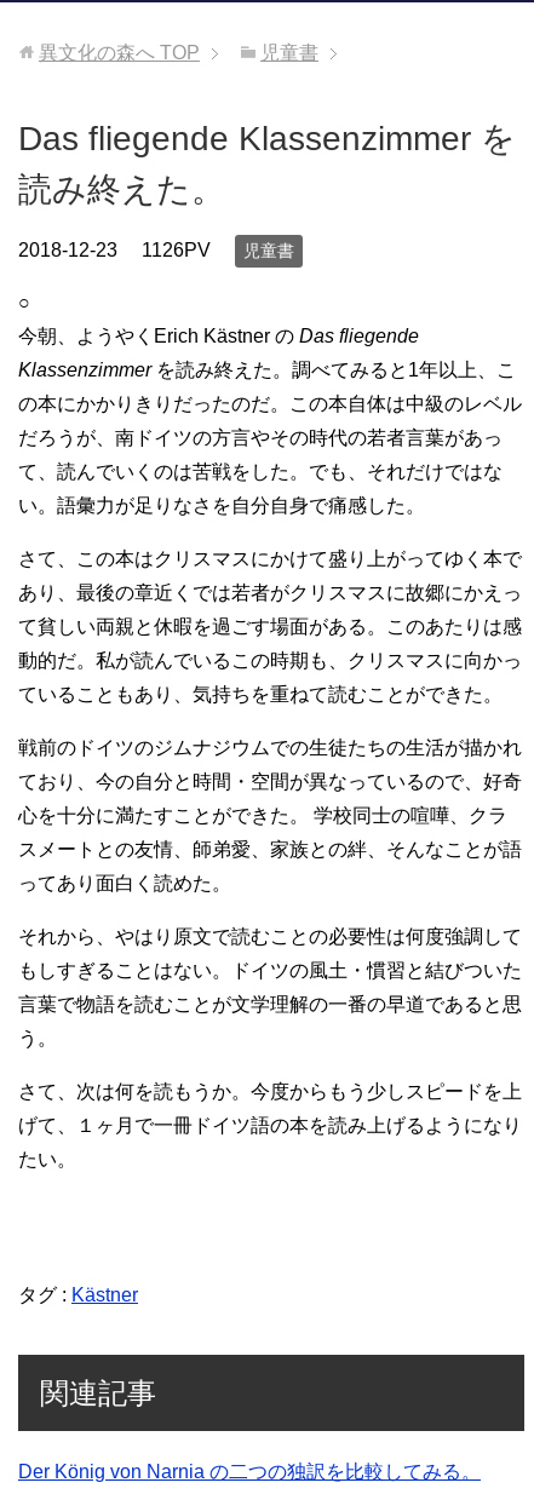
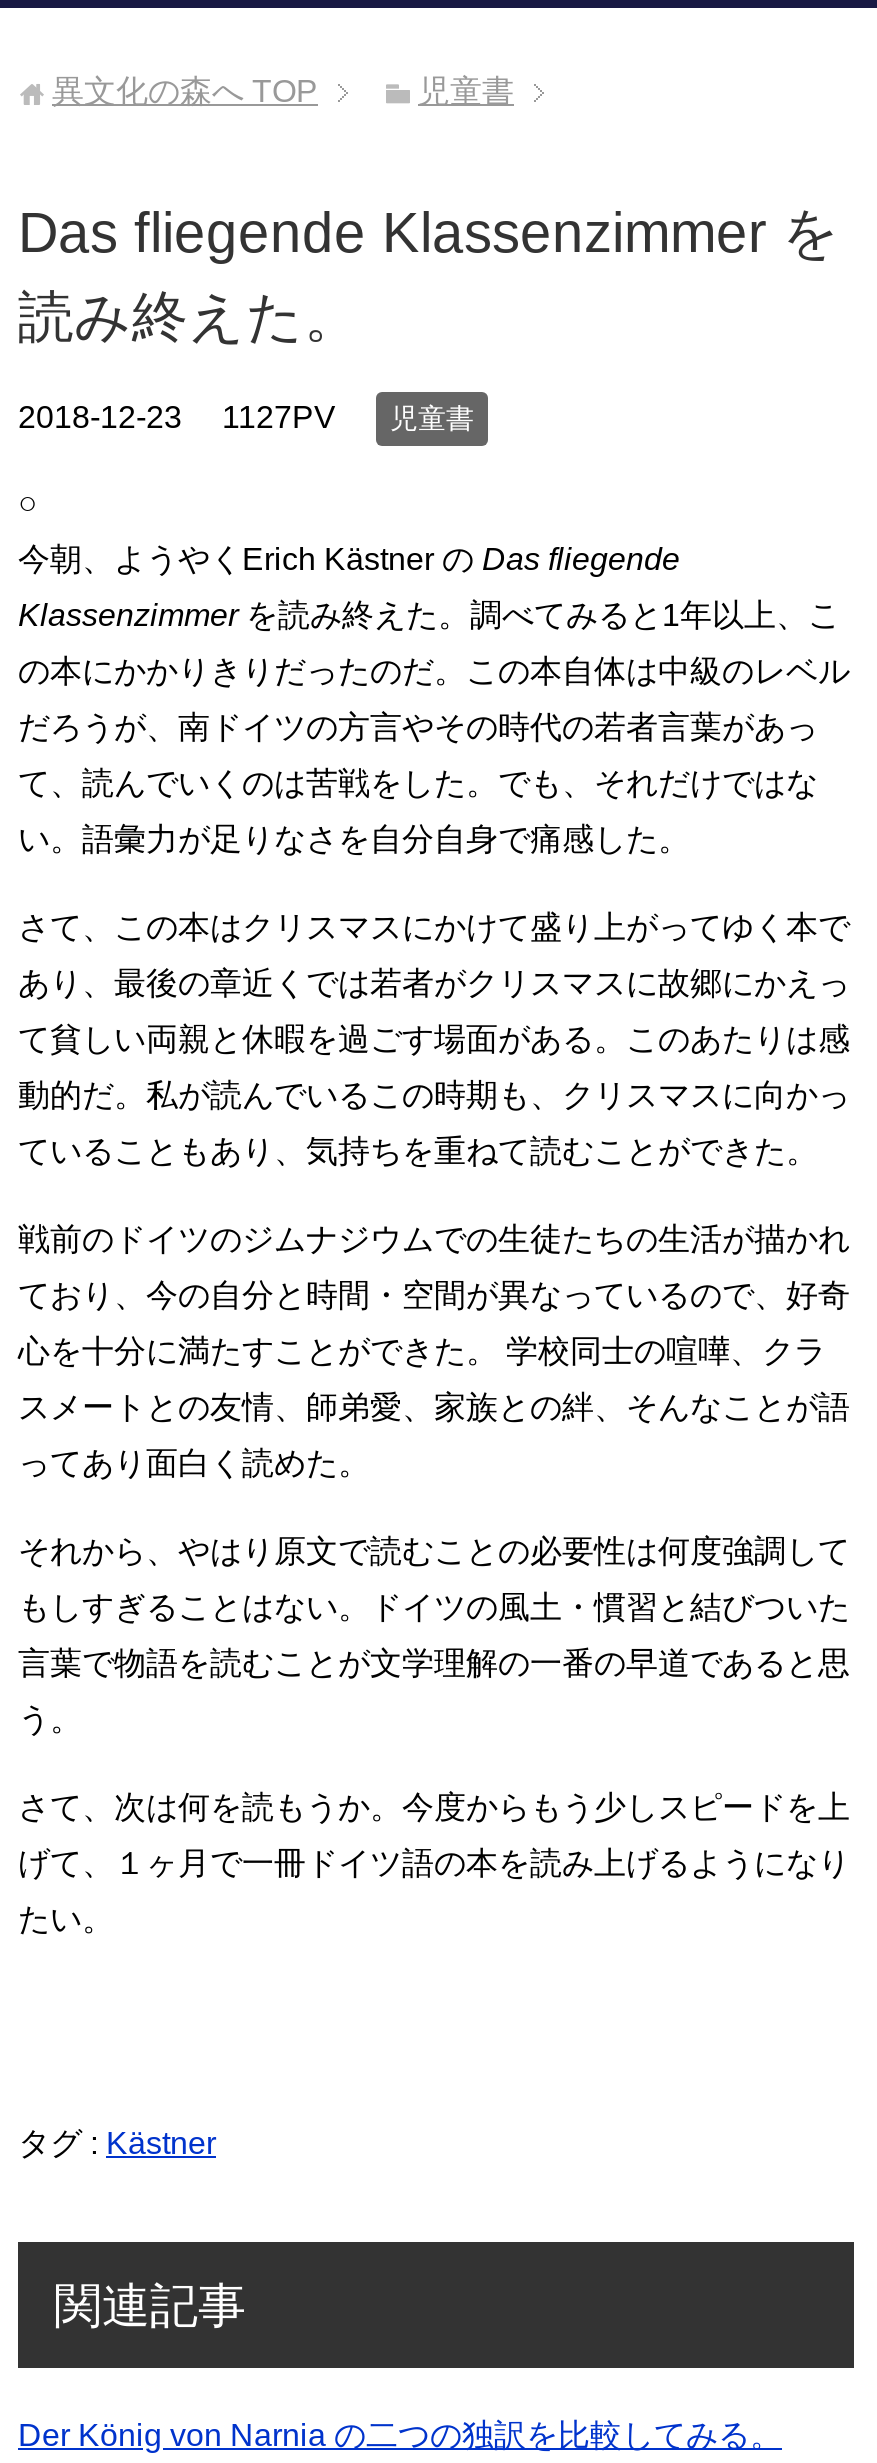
- 2018-12-23 1126PV 児童書
+ 2018-12-23 1127PV 児童書
